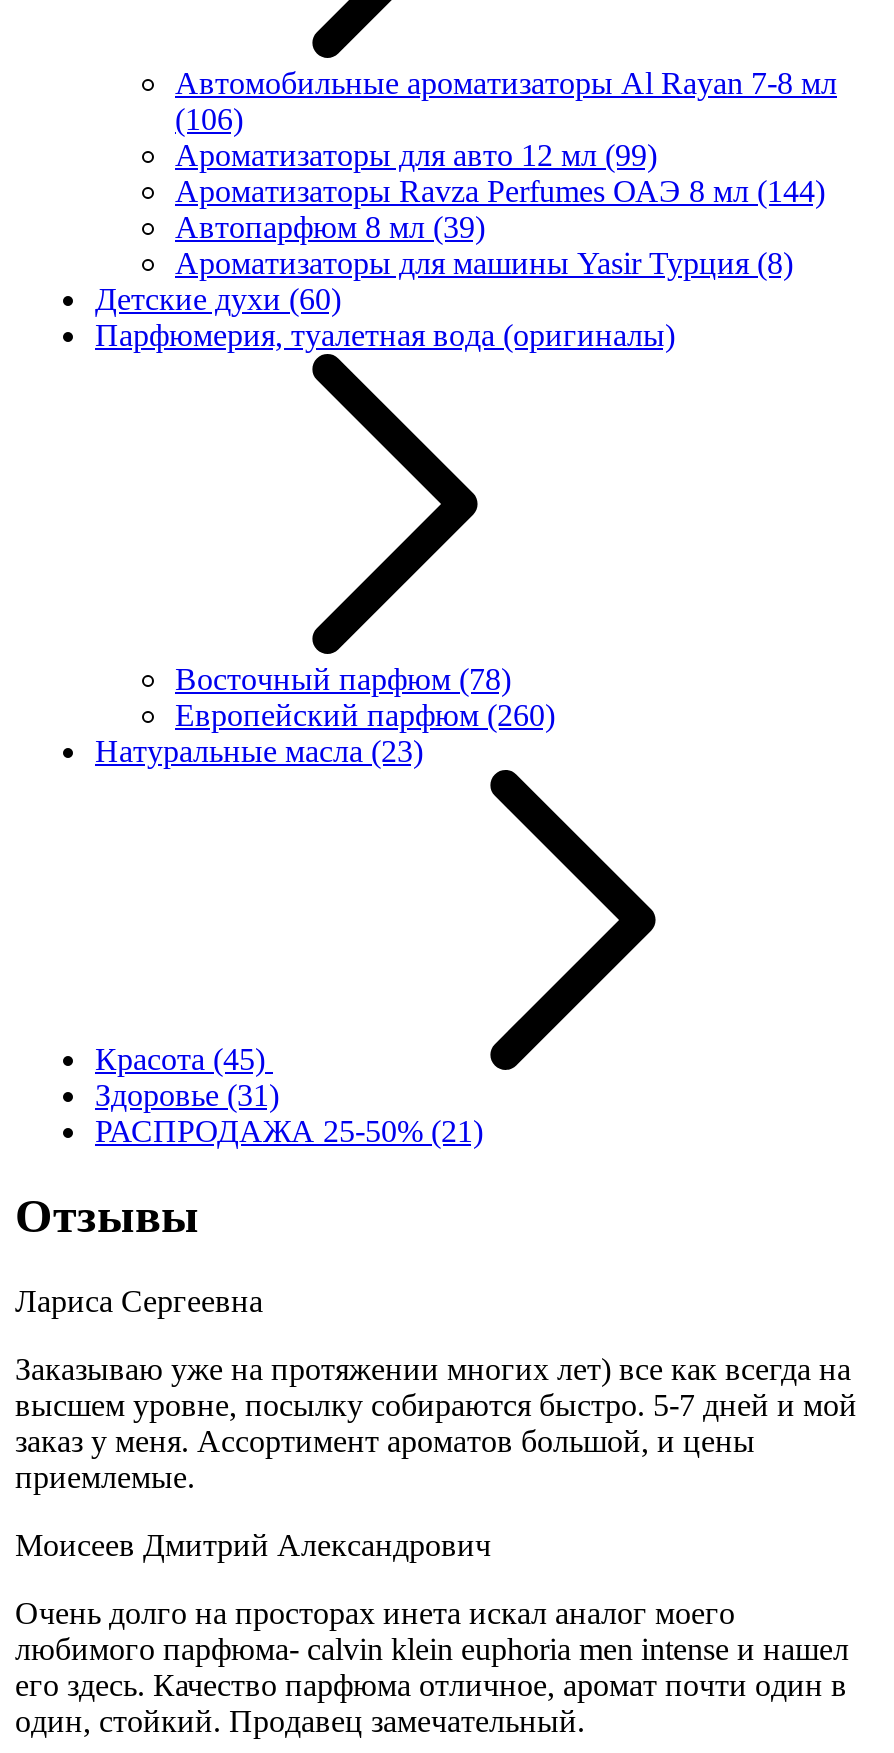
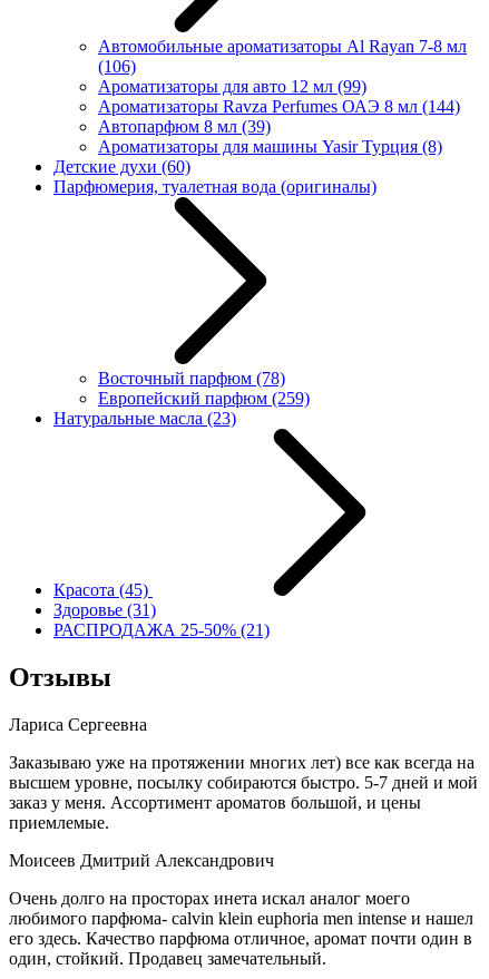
- Европейский парфюм (260)
+ Европейский парфюм (259)
